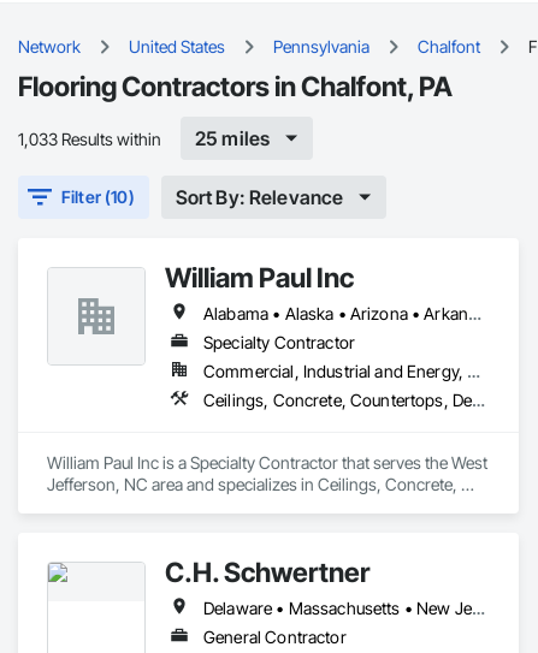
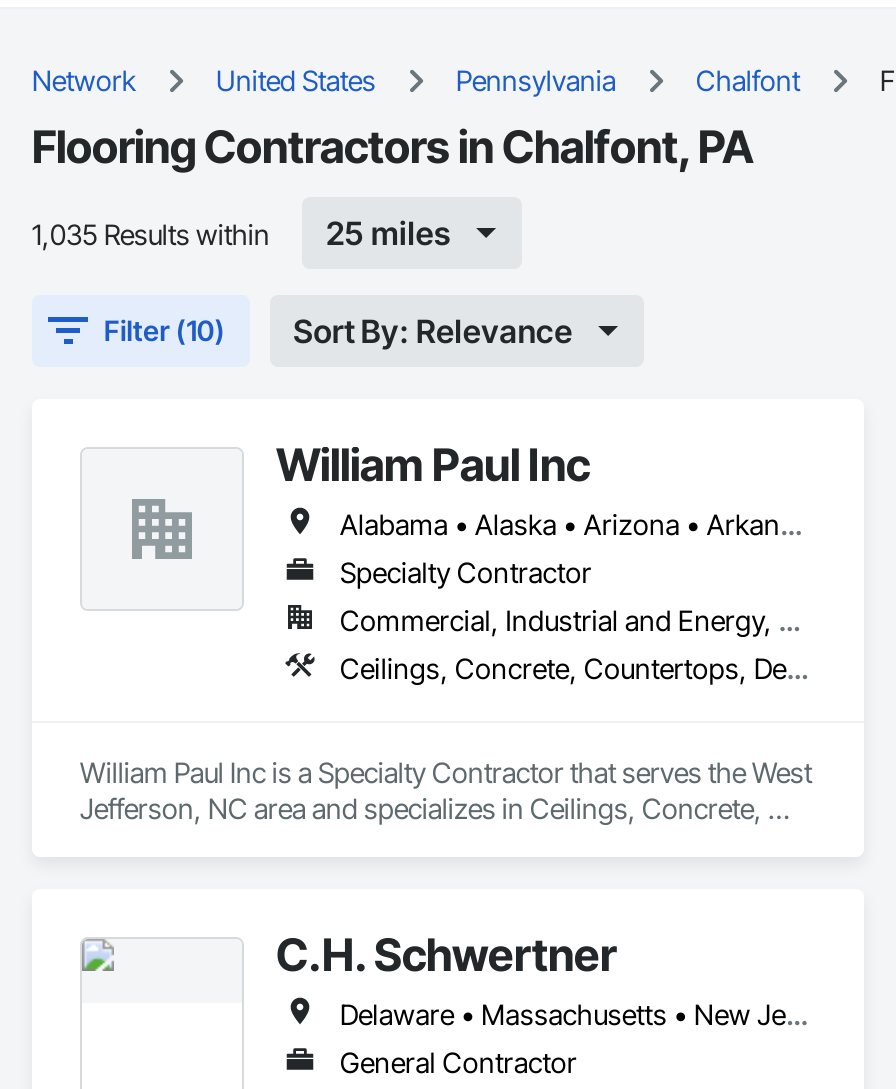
- 1,033 Results within
+ 1,035 Results within
